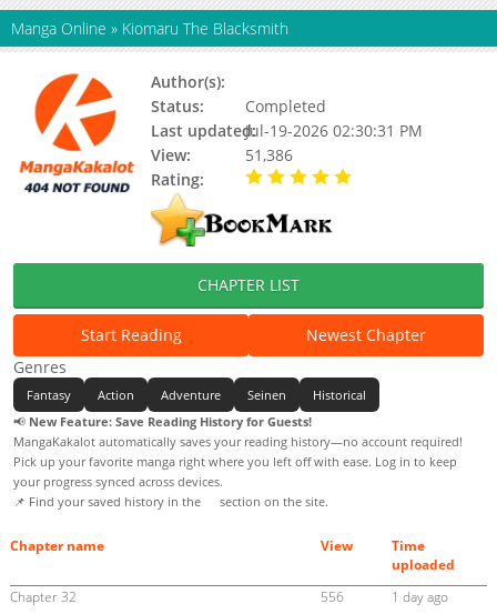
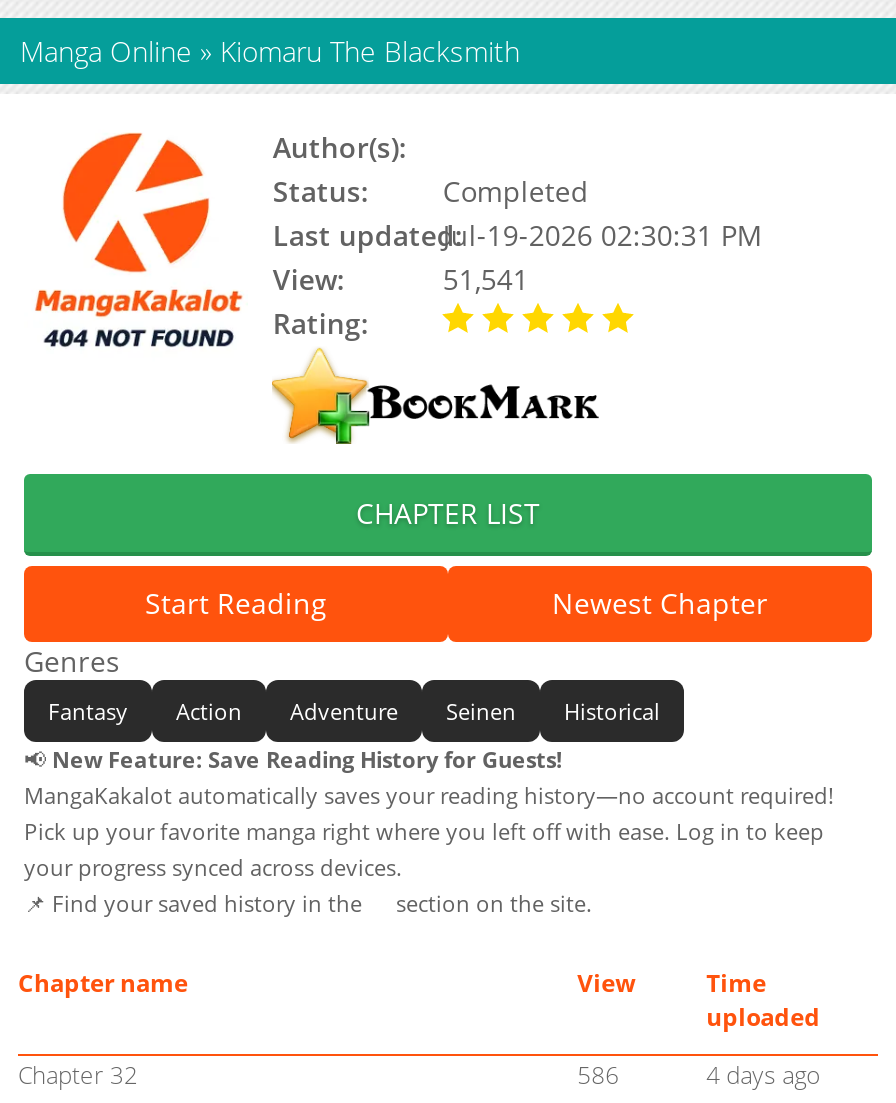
- 51,386
+ 51,541

- 556
+ 586

- 1 day ago
+ 4 days ago
